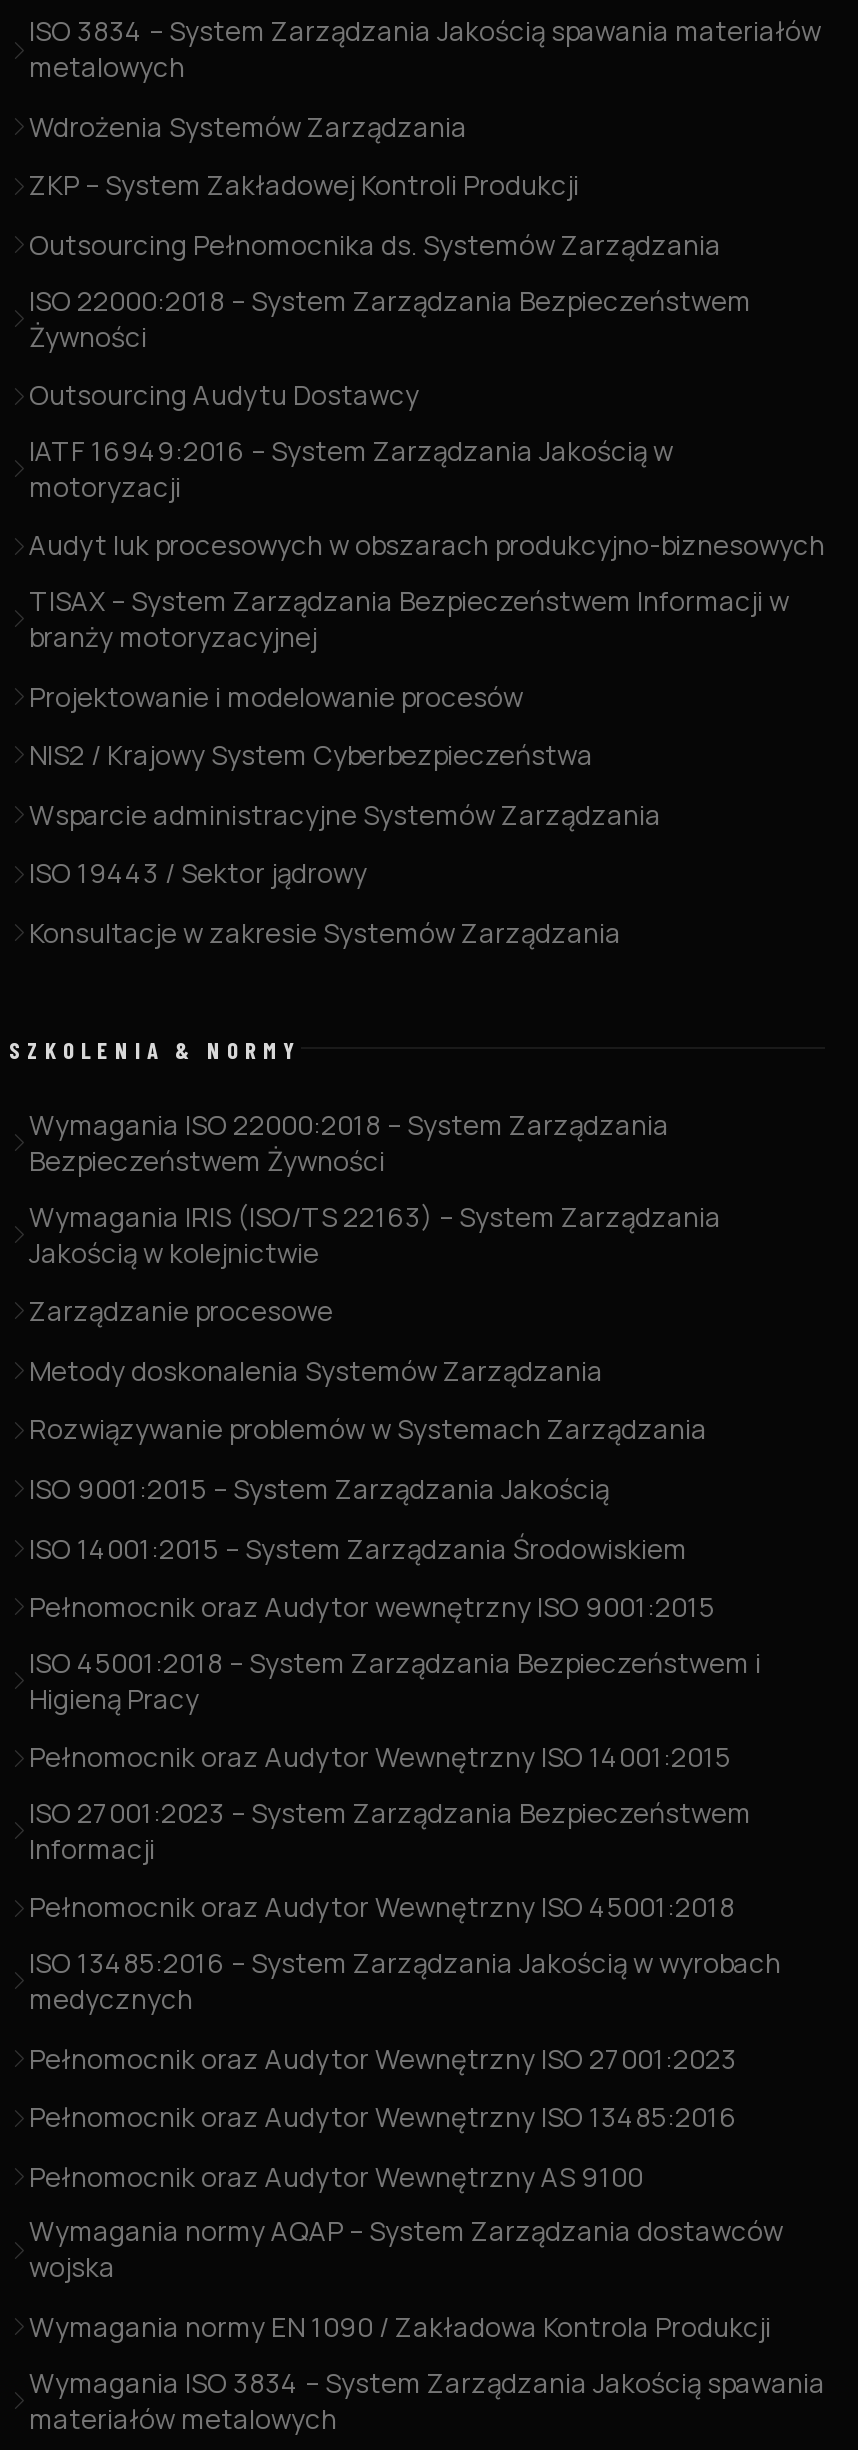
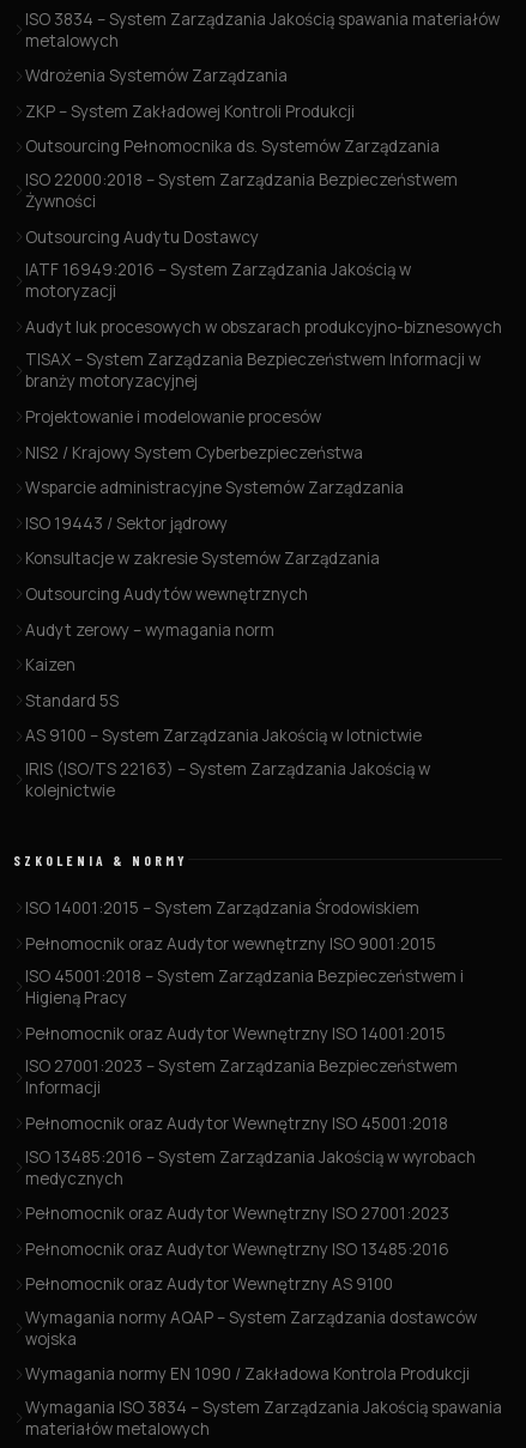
+ Outsourcing Audytów wewnętrznych
+ Audyt zerowy – wymagania norm
+ Kaizen
+ Standard 5S
+ AS 9100 – System Zarządzania Jakością w lotnictwie
+ IRIS (ISO/TS 22163) – System Zarządzania Jakością w
+ kolejnictwie

moved down: SZKOLENIA & NORMY

- Wymagania ISO 22000:2018 – System Zarządzania
- Bezpieczeństwem Żywności
- Wymagania IRIS (ISO/TS 22163) – System Zarządzania
- Jakością w kolejnictwie
- Zarządzanie procesowe
- Metody doskonalenia Systemów Zarządzania
- Rozwiązywanie problemów w Systemach Zarządzania
- ISO 9001:2015 – System Zarządzania Jakością
